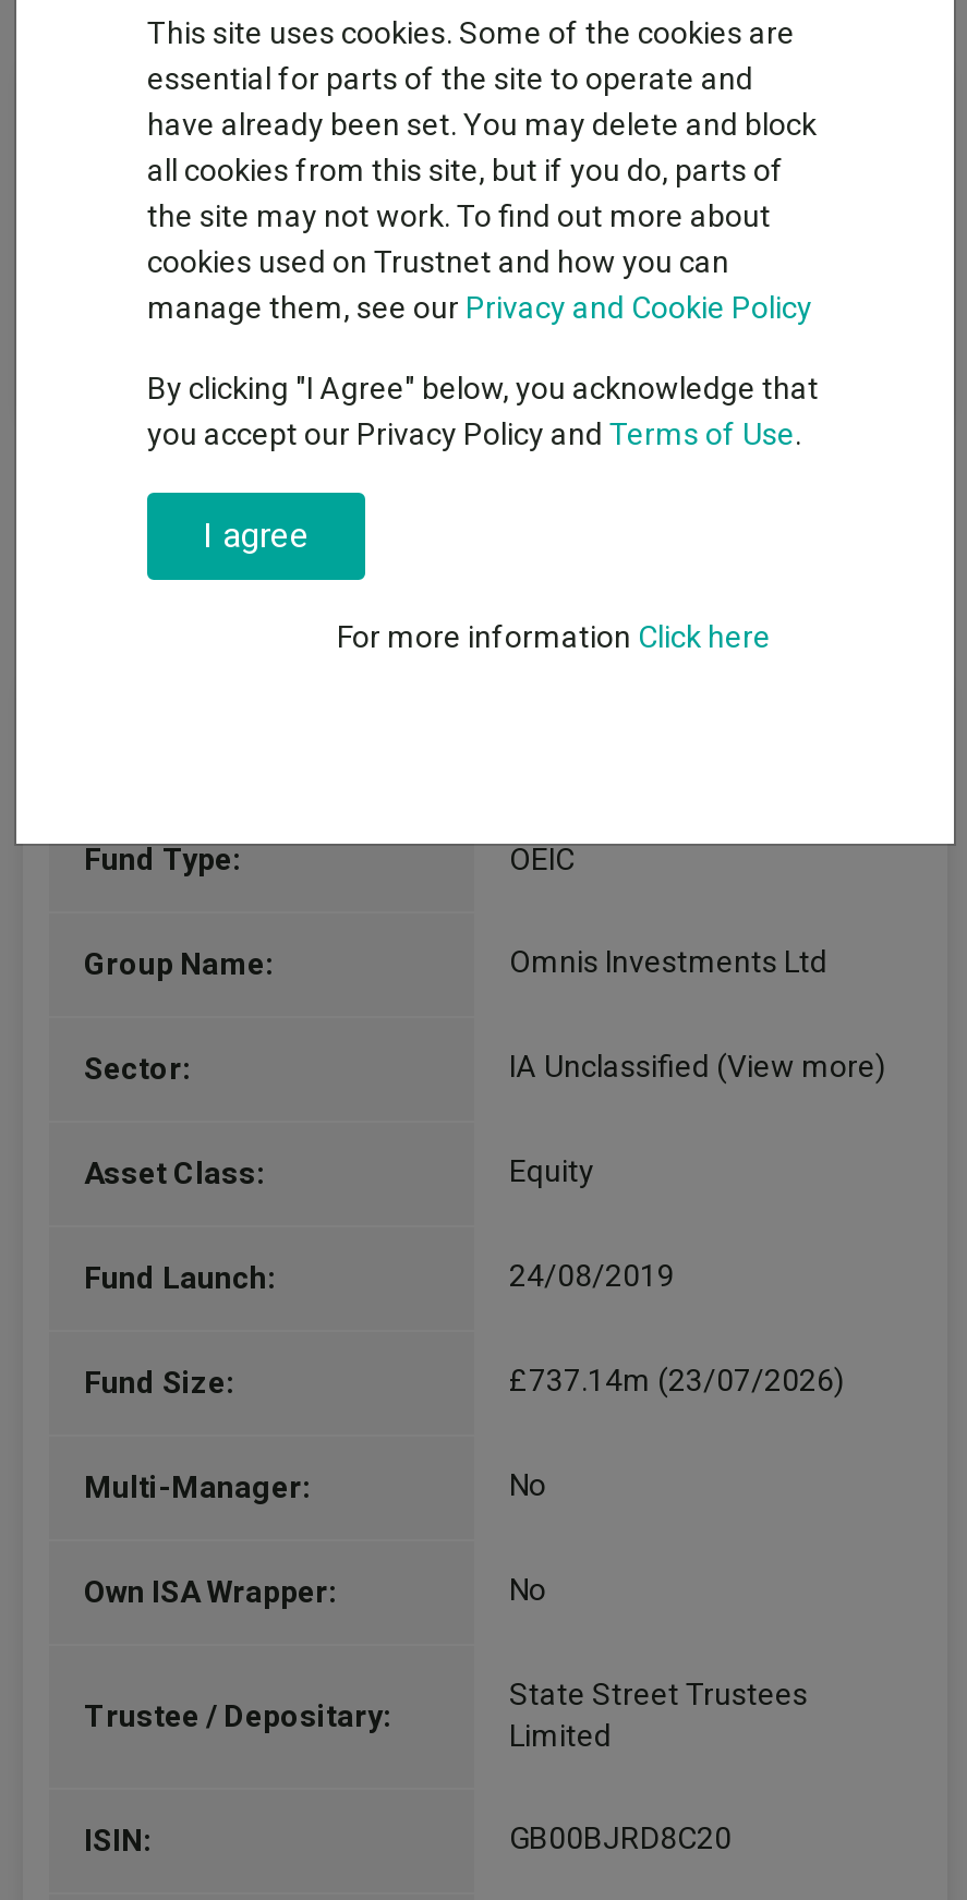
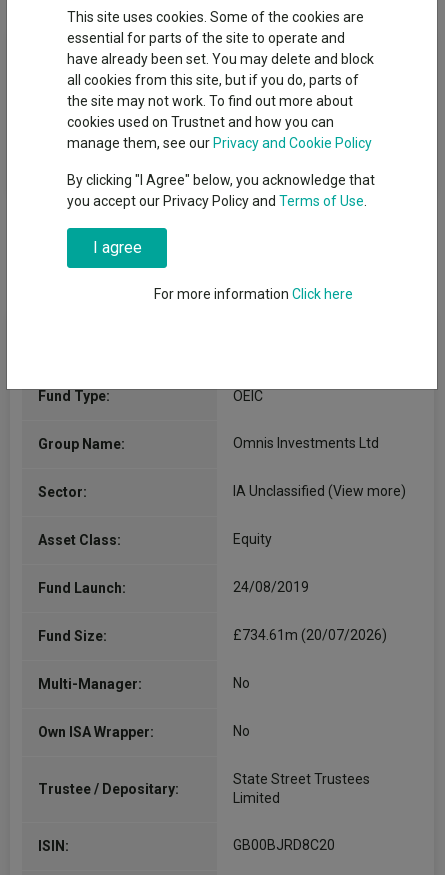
- £737.14m (23/07/2026)
+ £734.61m (20/07/2026)
